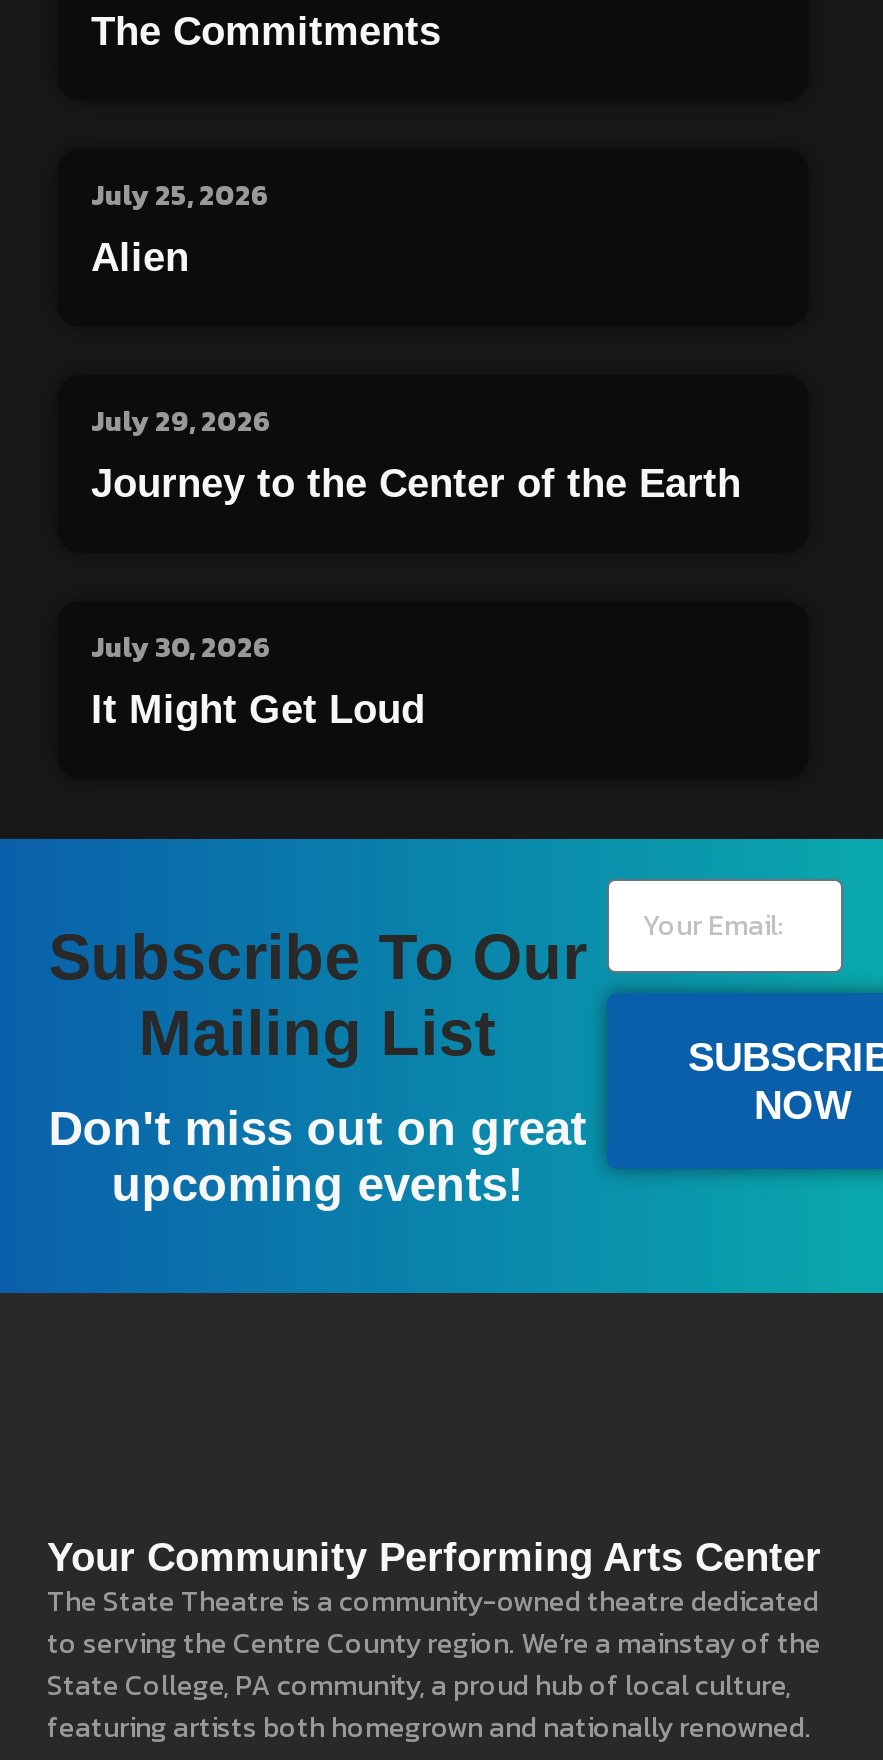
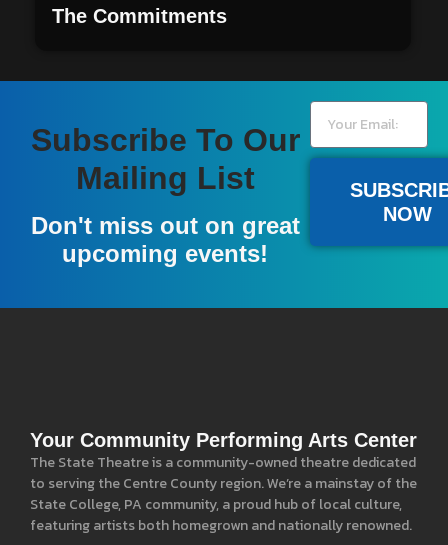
- July 25, 2026
- Alien

- July 29, 2026
- Journey to the Center of the Earth

- July 30, 2026
- It Might Get Loud
